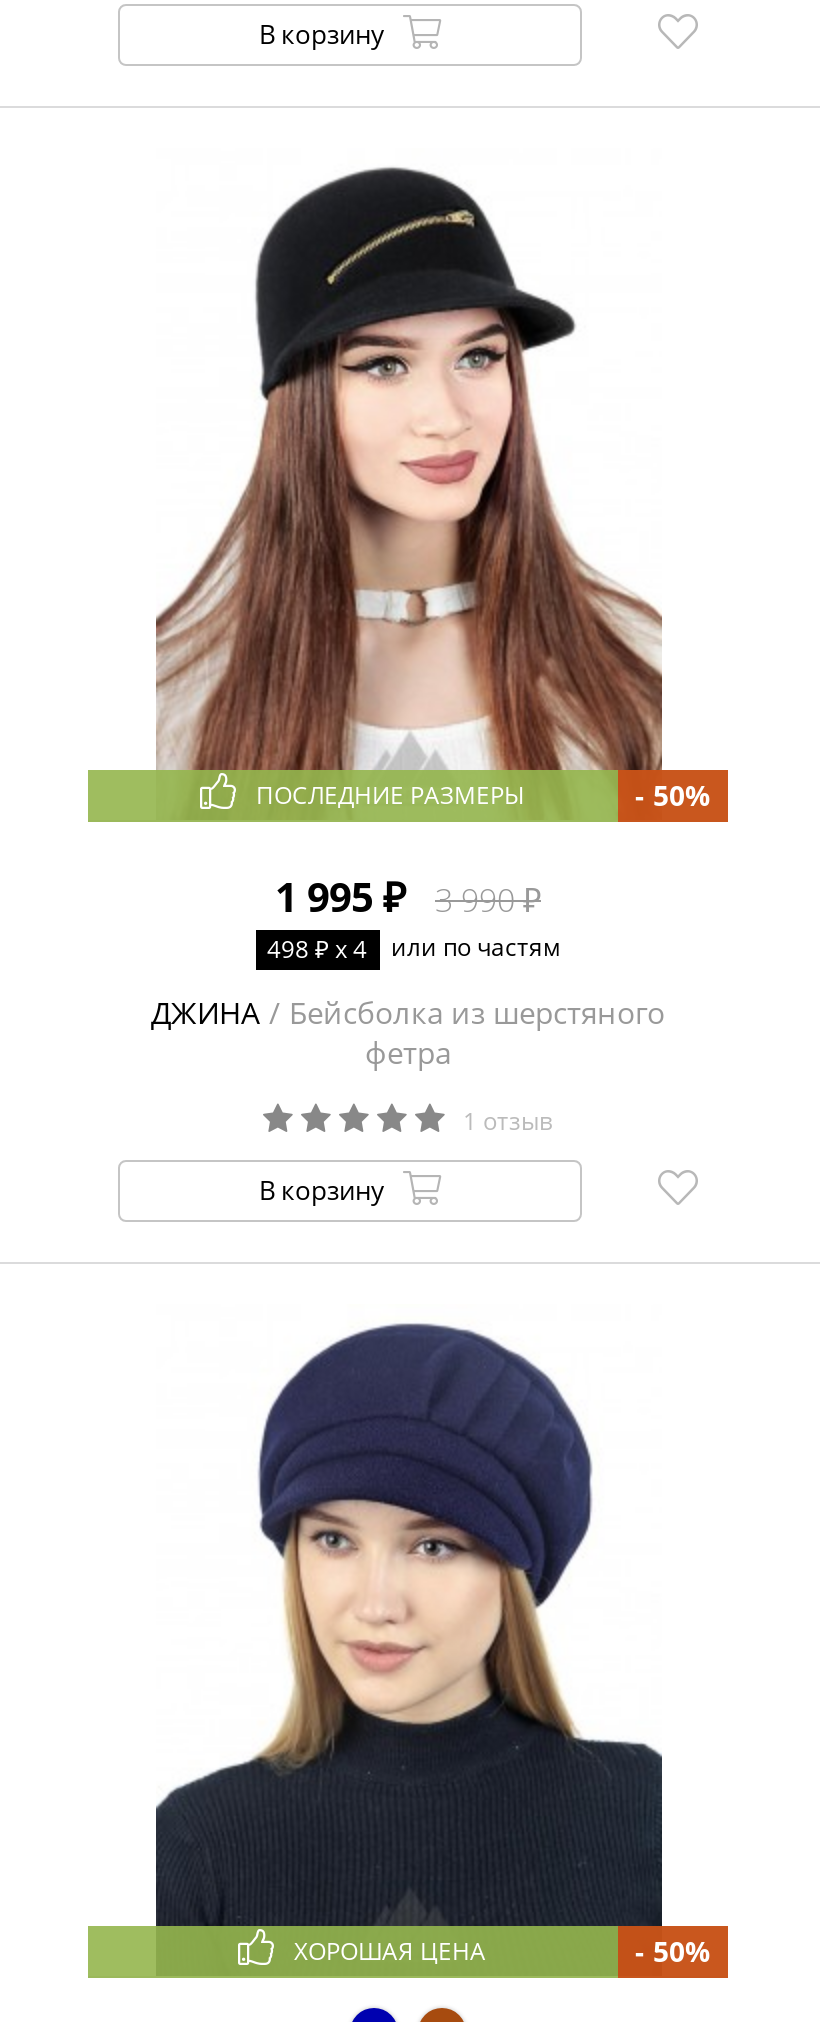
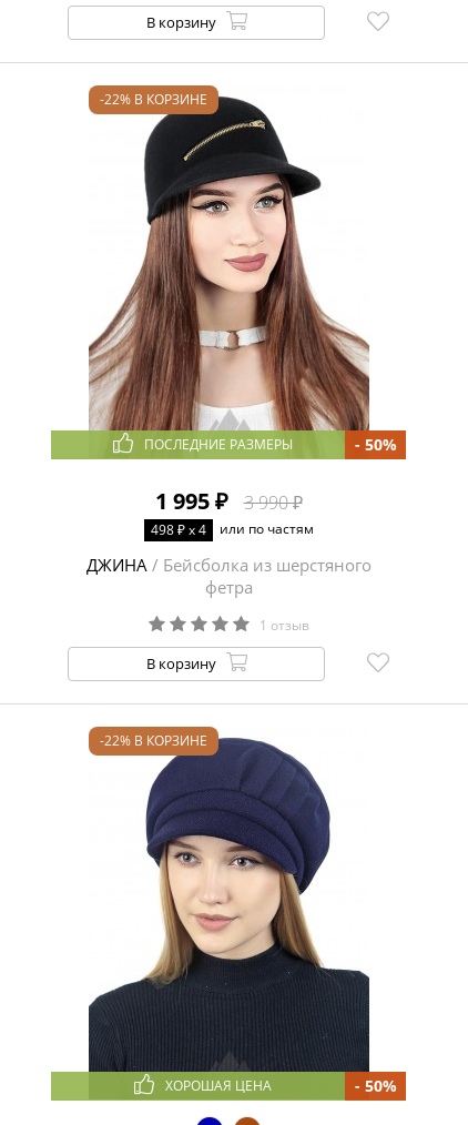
+ -22% В КОРЗИНЕ

+ -22% В КОРЗИНЕ
